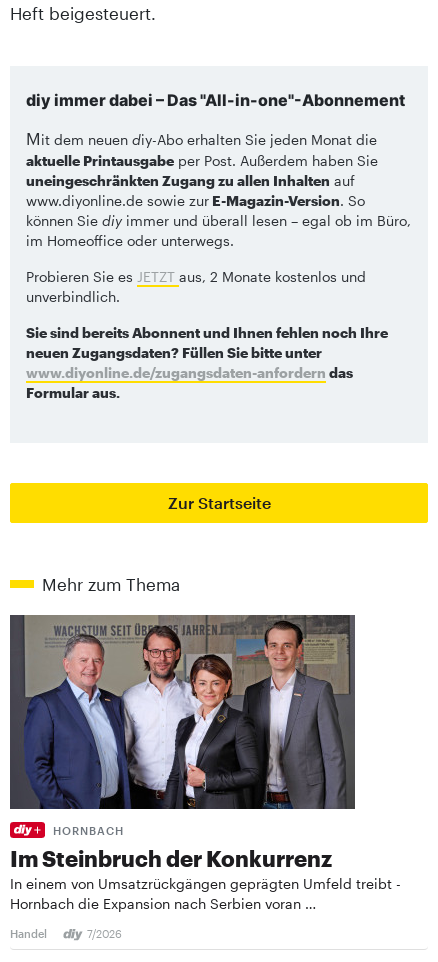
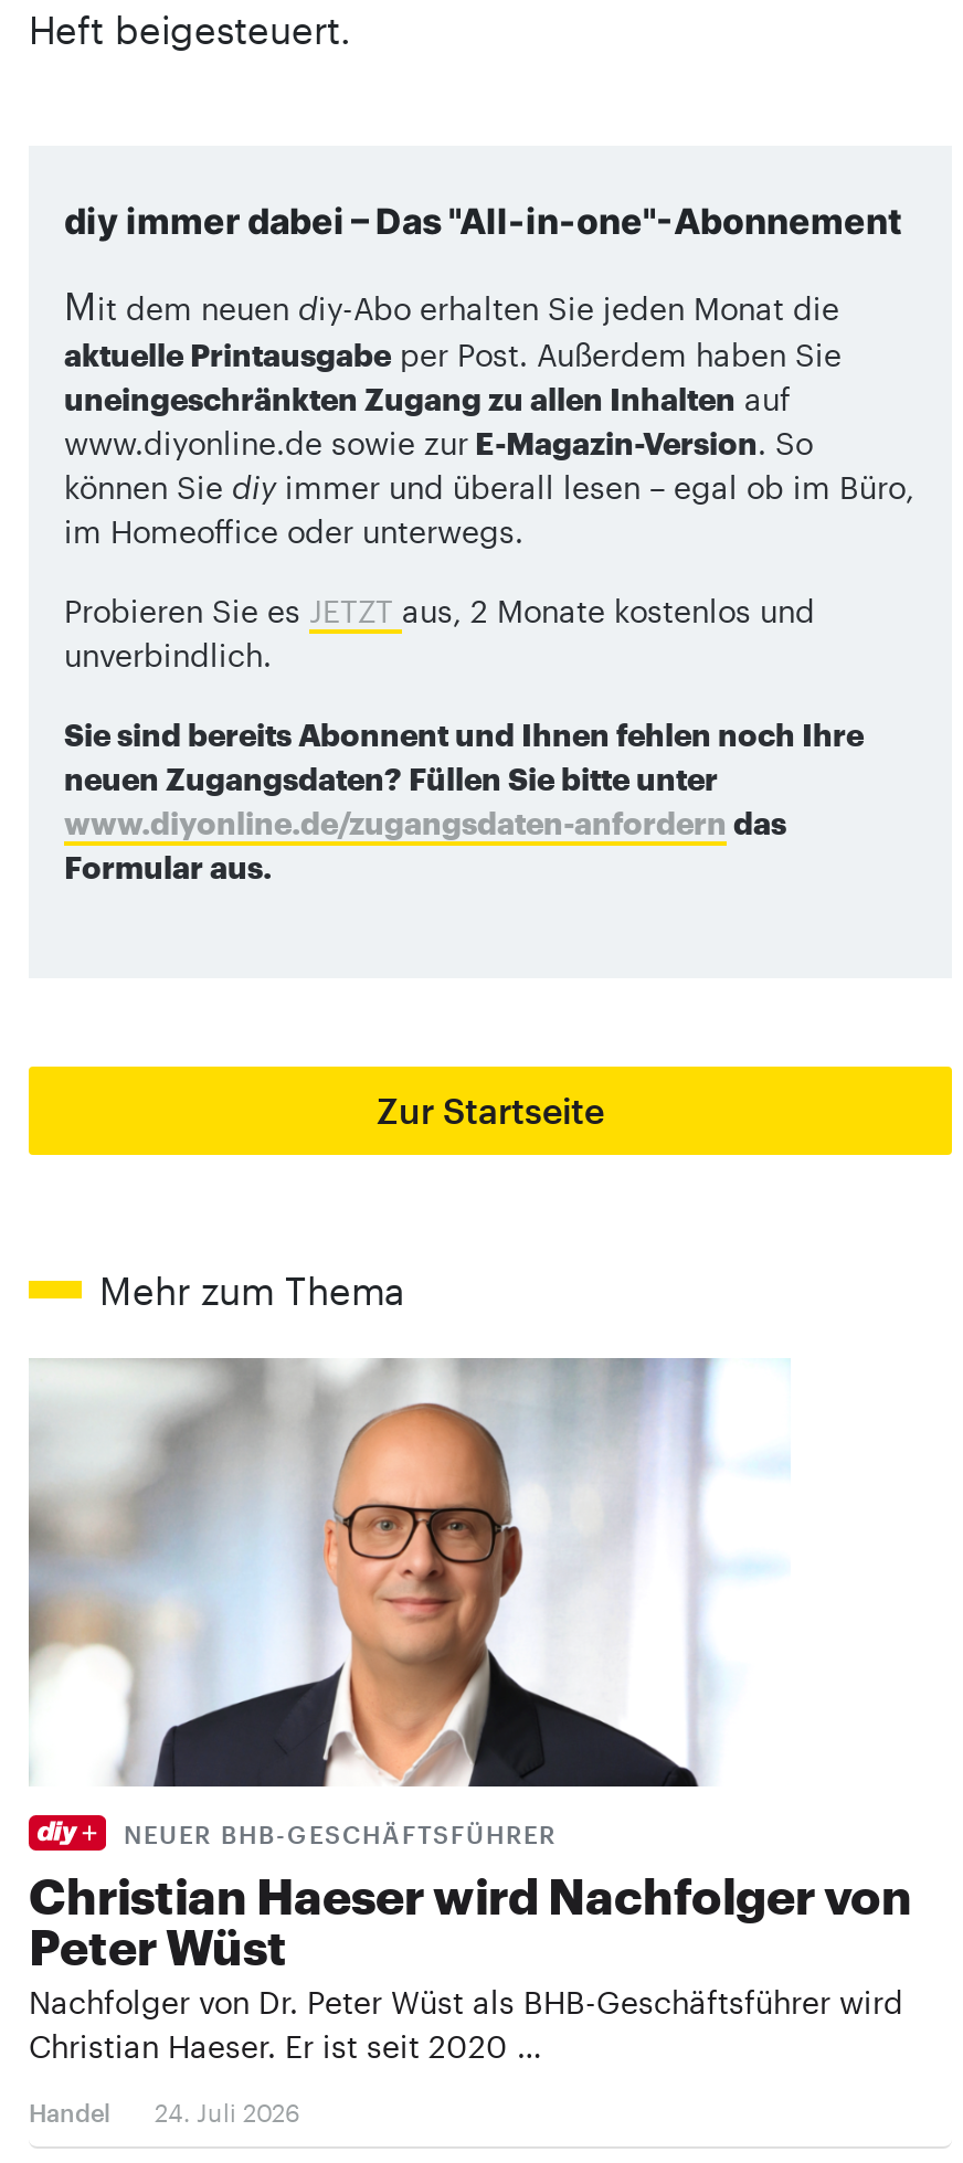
- [image]
- HORNBACH
- Im Steinbruch der Konkurrenz
- In einem von Umsatzrückgängen geprägten Umfeld treibt
- Hornbach die Expansion nach Serbien voran …
+ [image]
+ NEUER BHB-GESCHÄFTSFÜHRER
+ Christian Haeser wird Nachfolger von
+ Peter Wüst
+ Nachfolger von Dr. Peter Wüst als BHB-Geschäftsführer wird
+ Christian Haeser. Er ist seit 2020 …

- 7/2026
+ 24. Juli 2026
